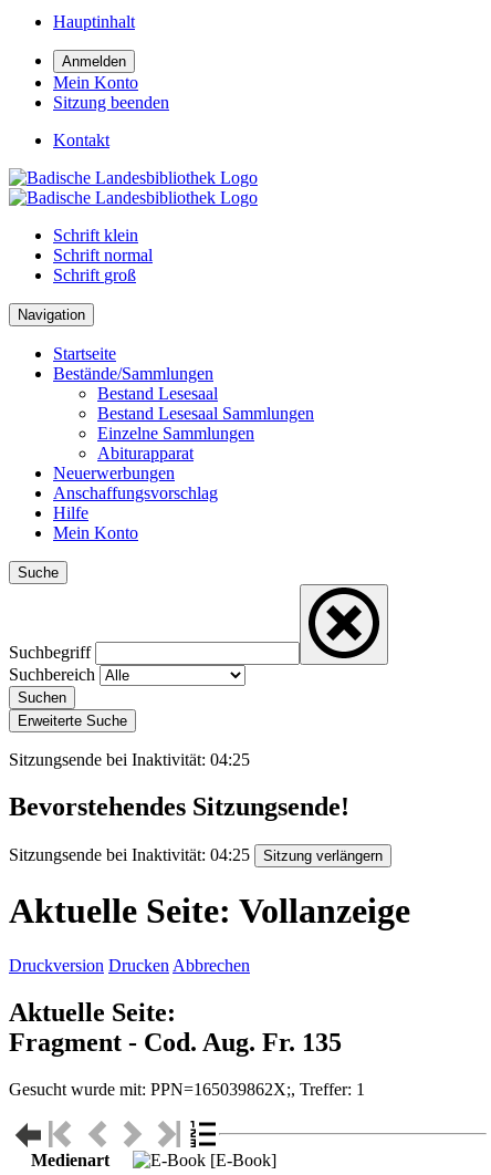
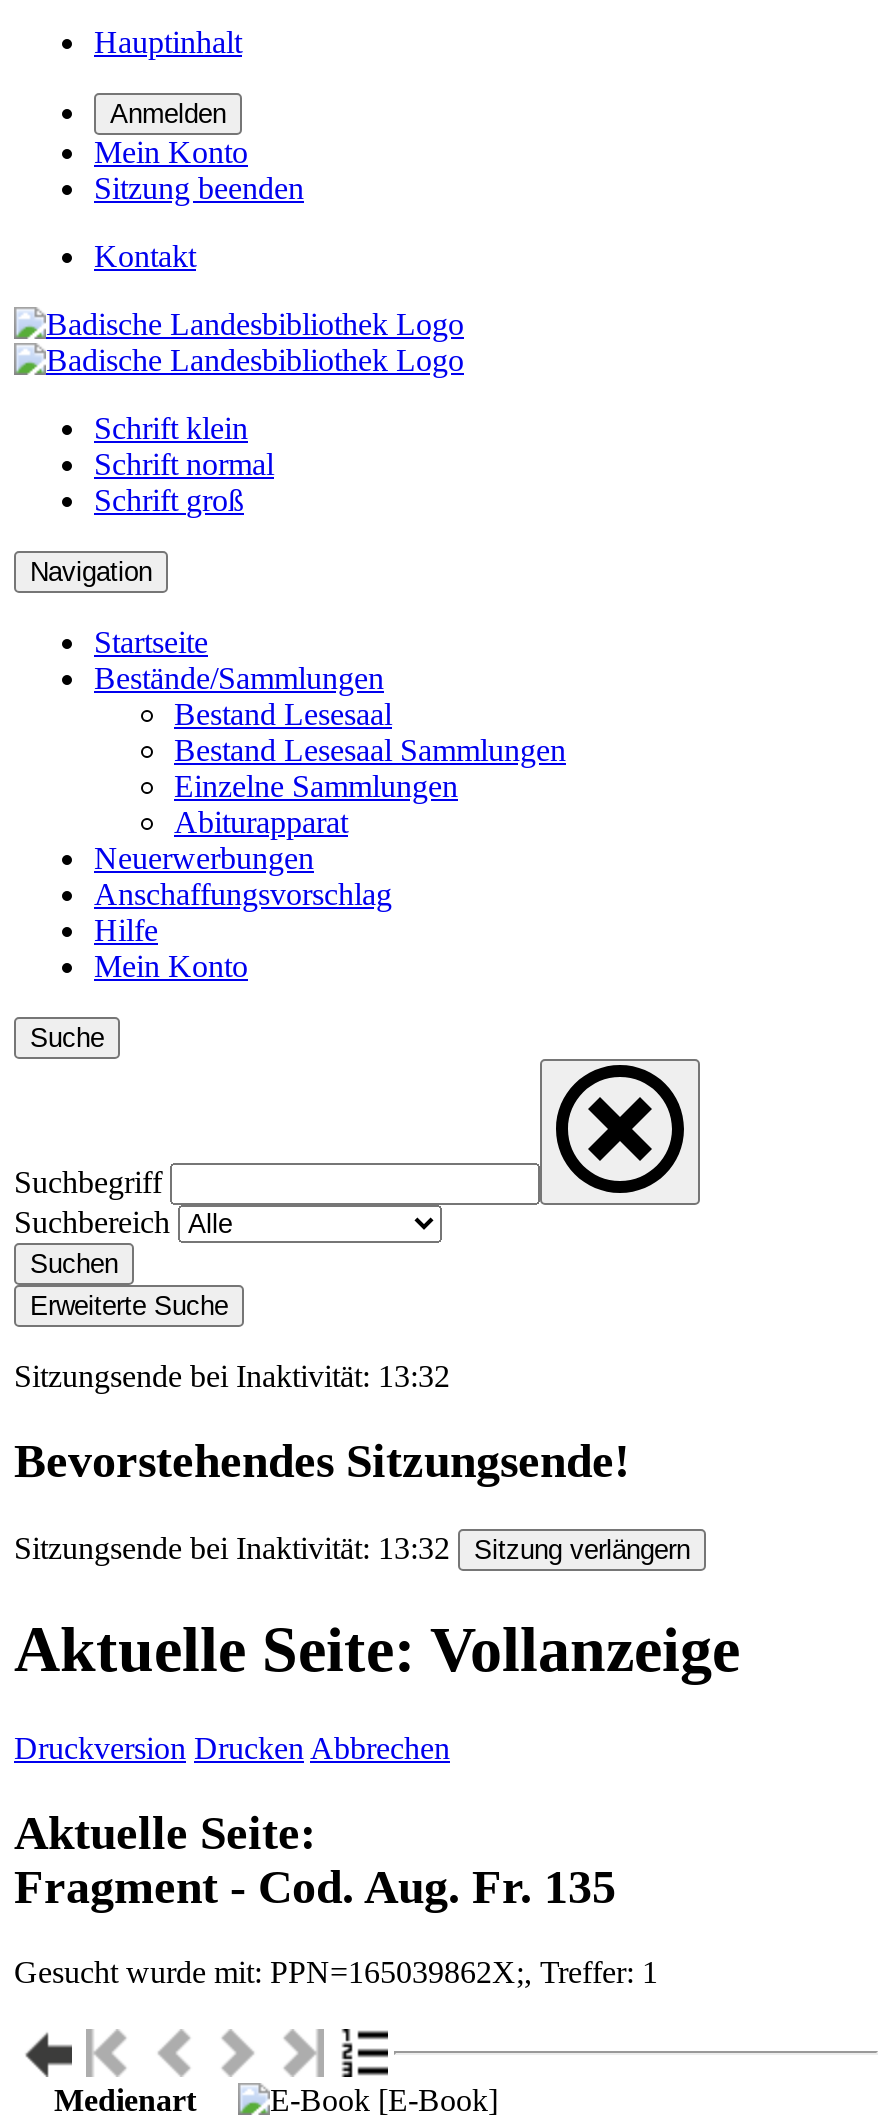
- Sitzungsende bei Inaktivität: 04:25
+ Sitzungsende bei Inaktivität: 13:32

- Sitzungsende bei Inaktivität: 04:25
+ Sitzungsende bei Inaktivität: 13:32
